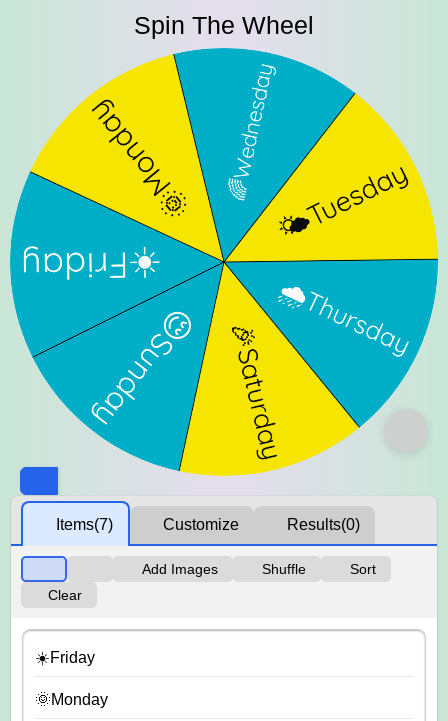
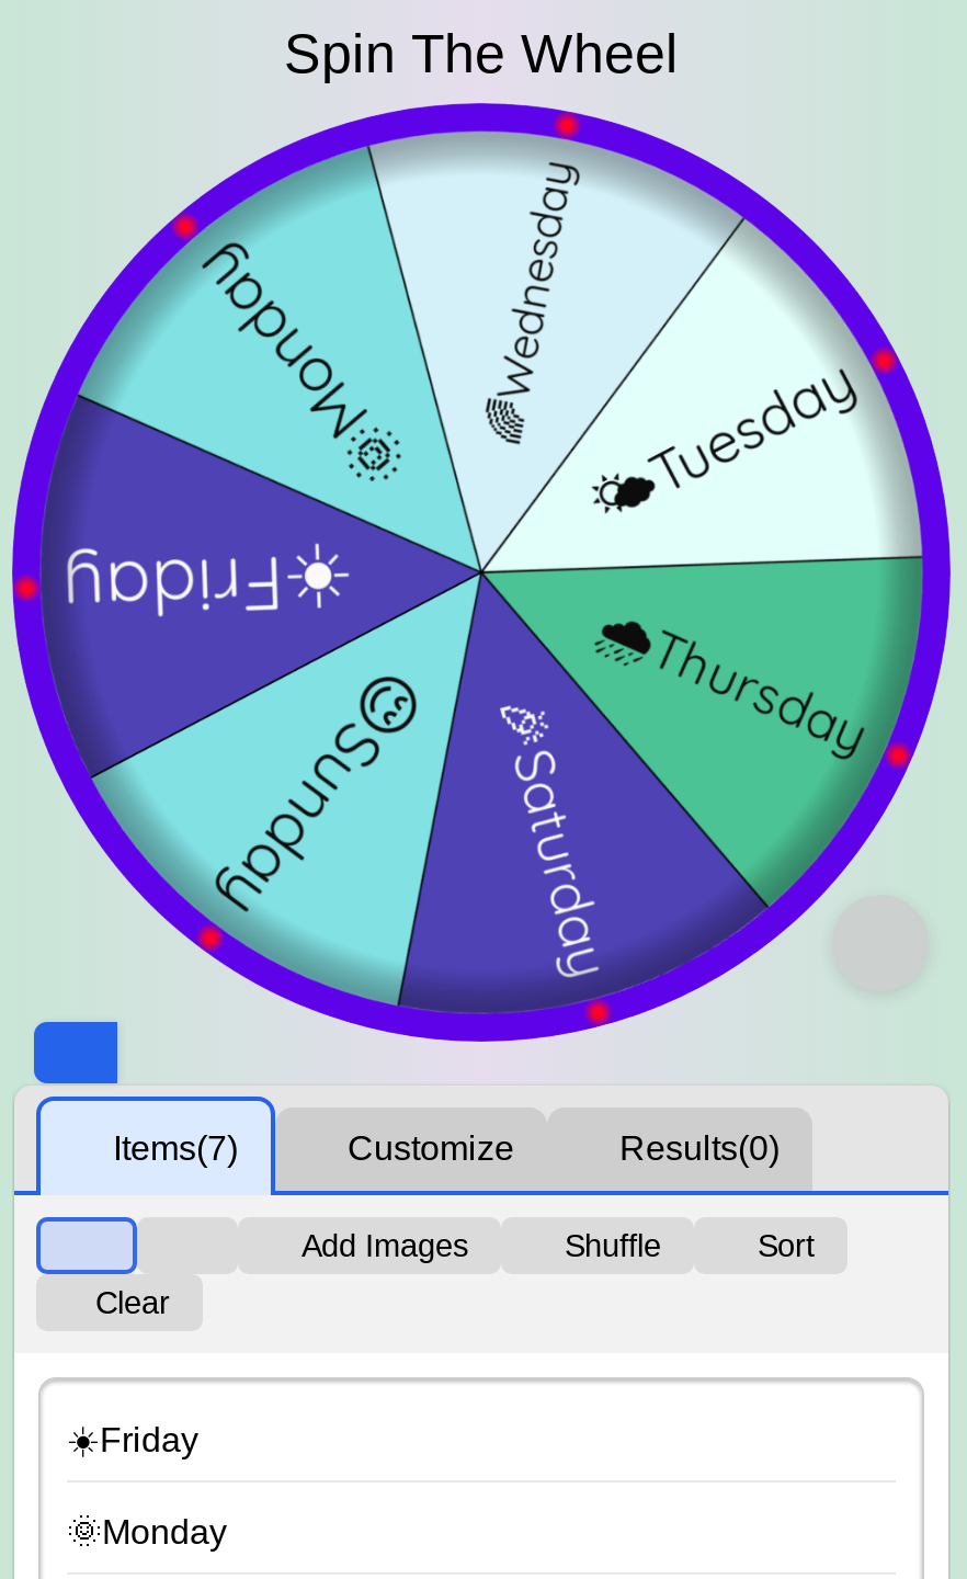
- [image]
+ [image]
